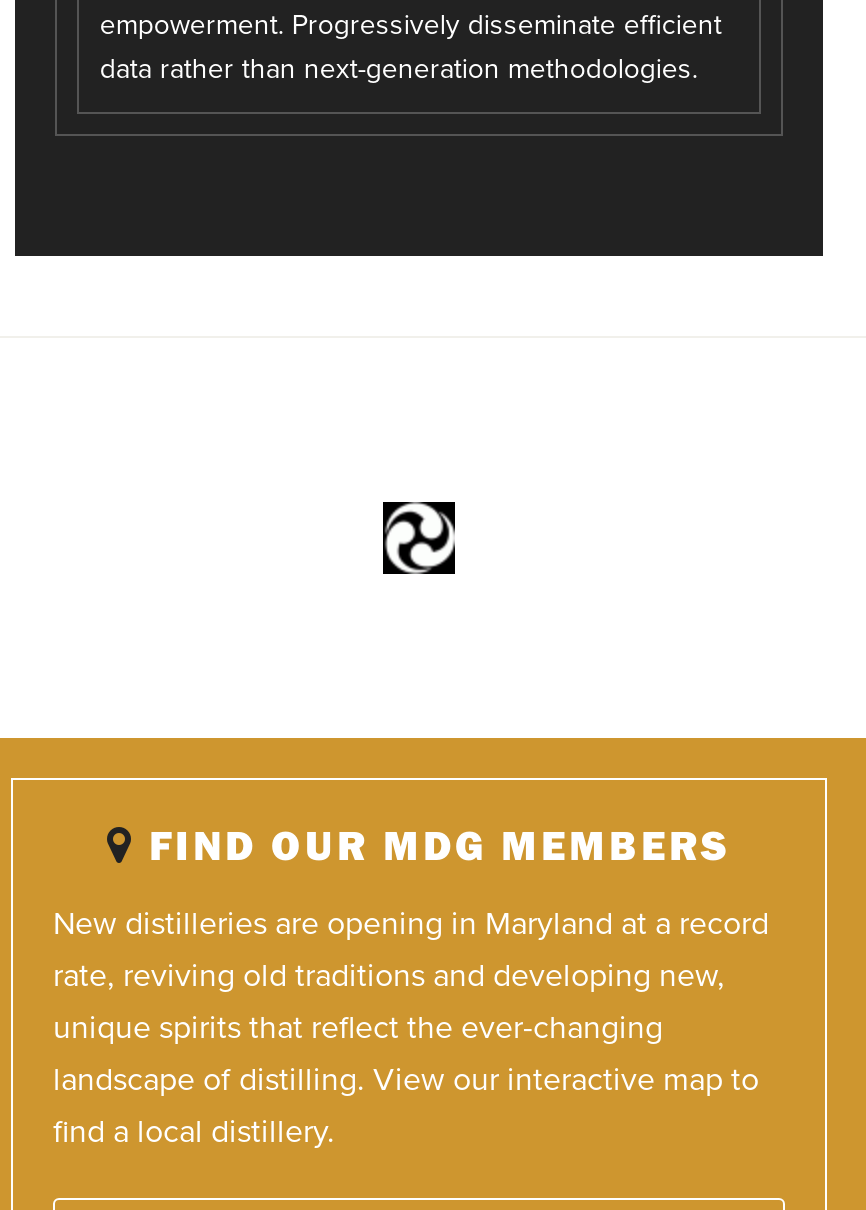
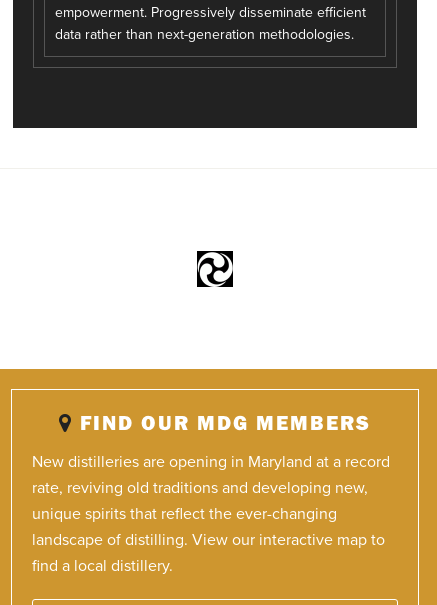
- [image]
+ [image]
